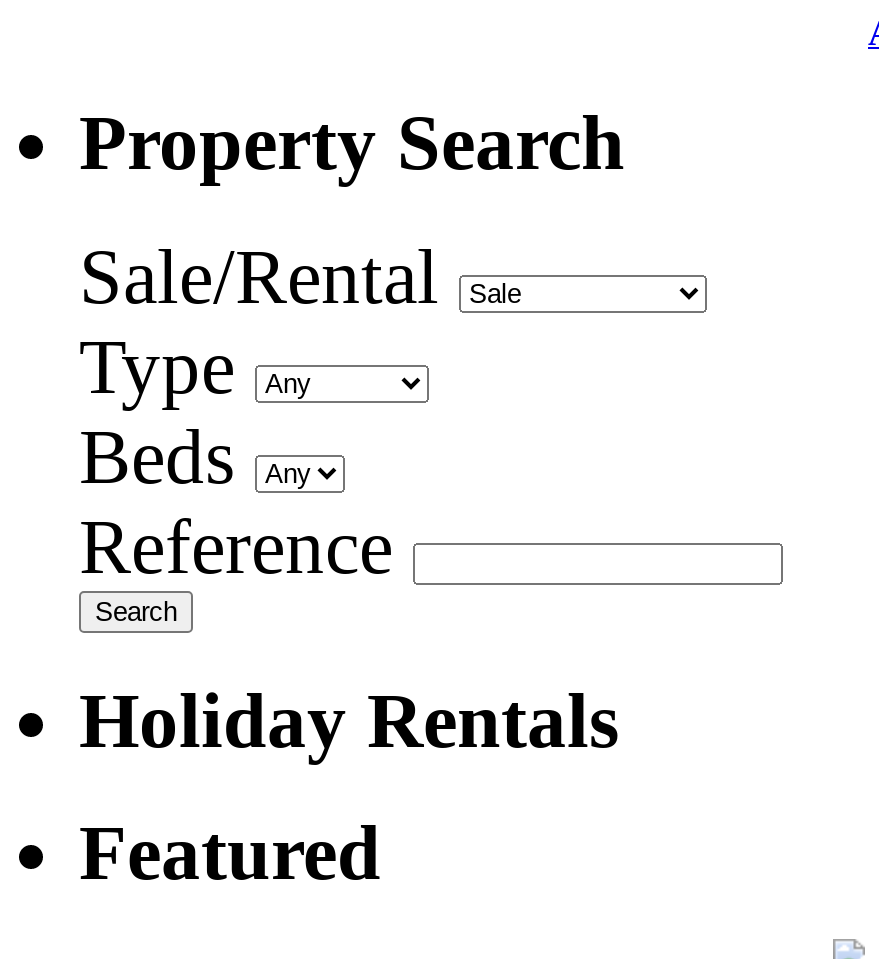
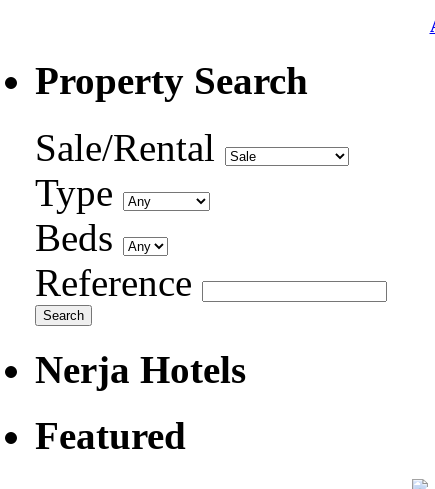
- Holiday Rentals
+ Nerja Hotels
